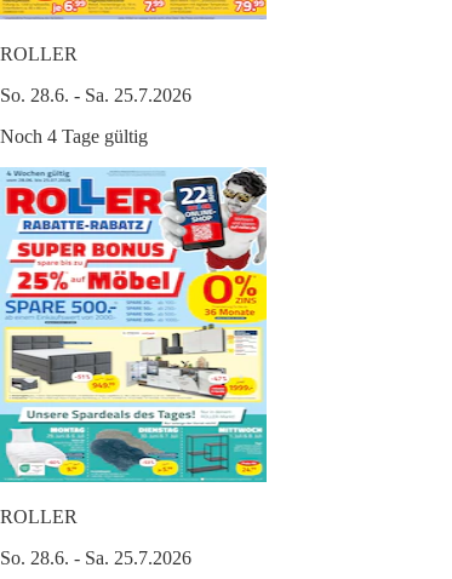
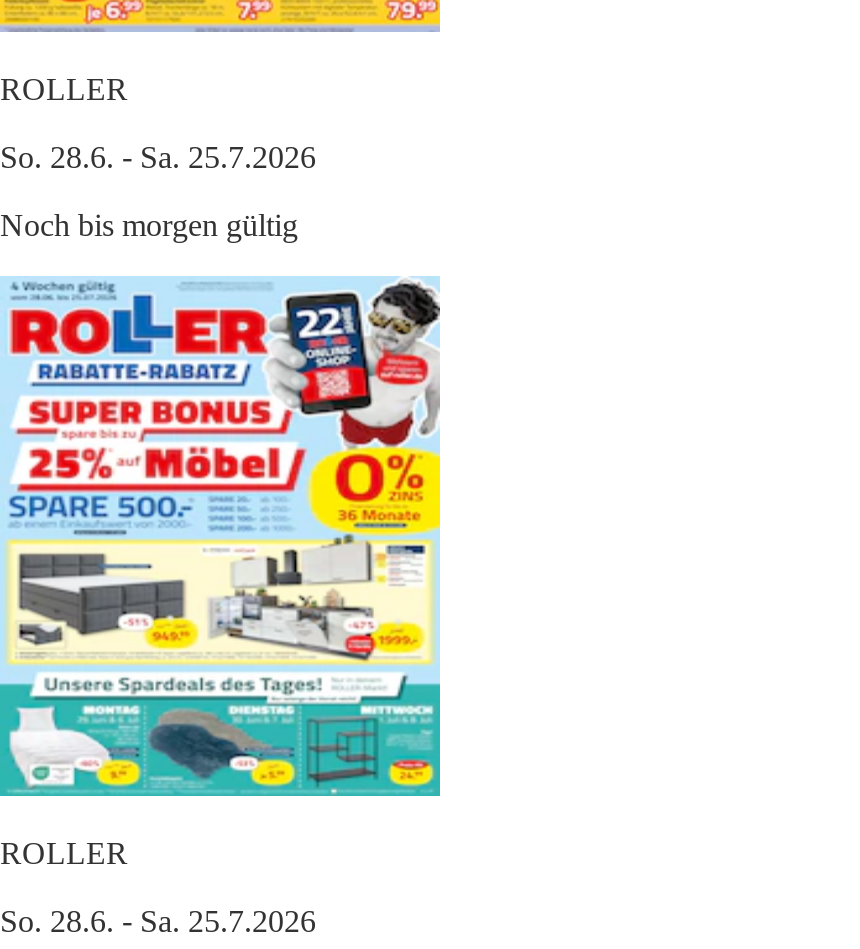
- Noch 4 Tage gültig
+ Noch bis morgen gültig
